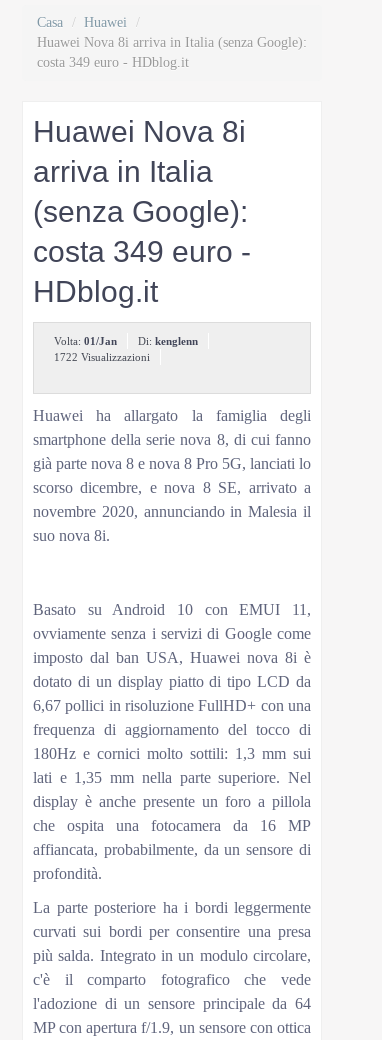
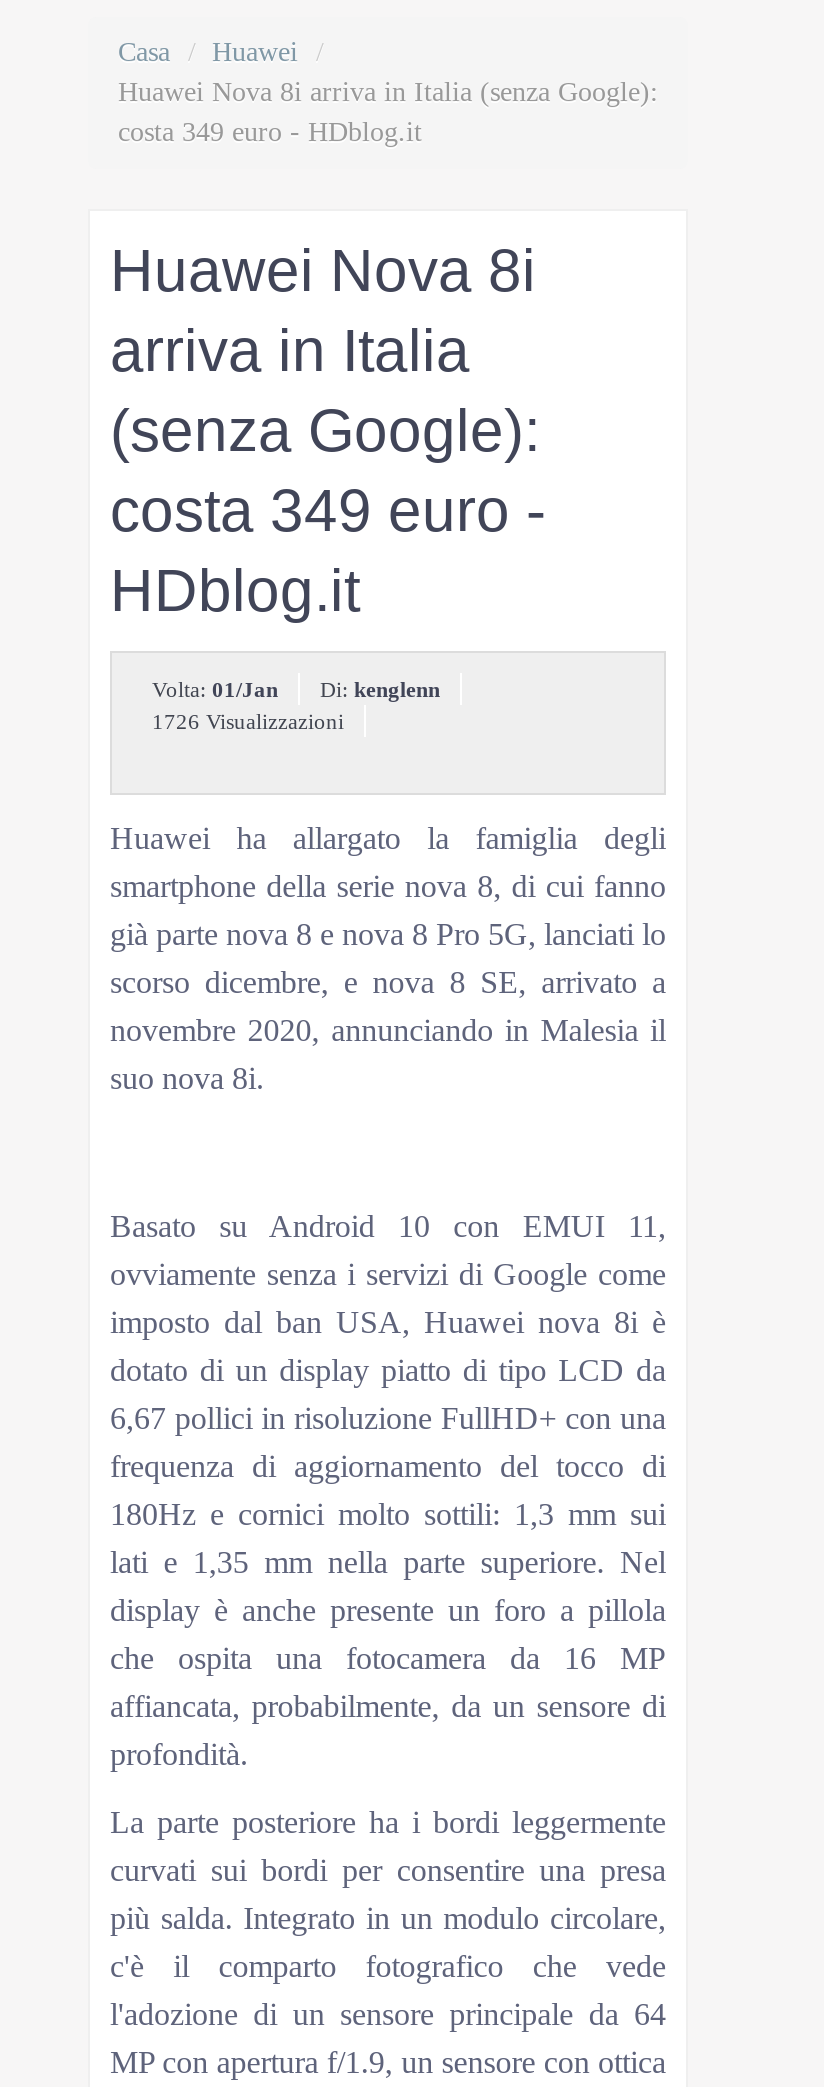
- 1722 Visualizzazioni
+ 1726 Visualizzazioni
